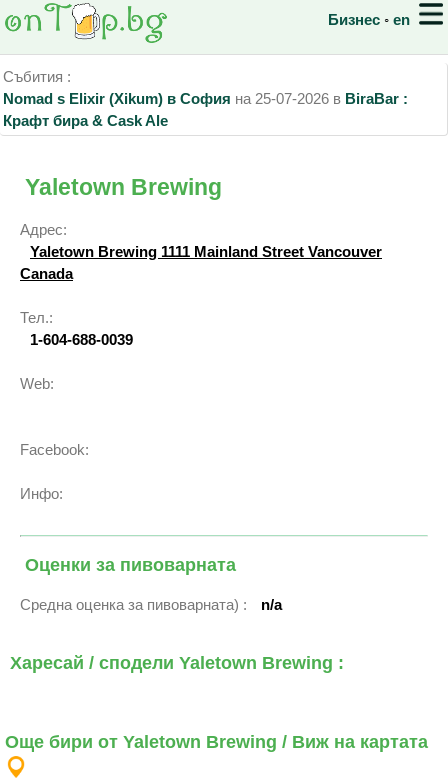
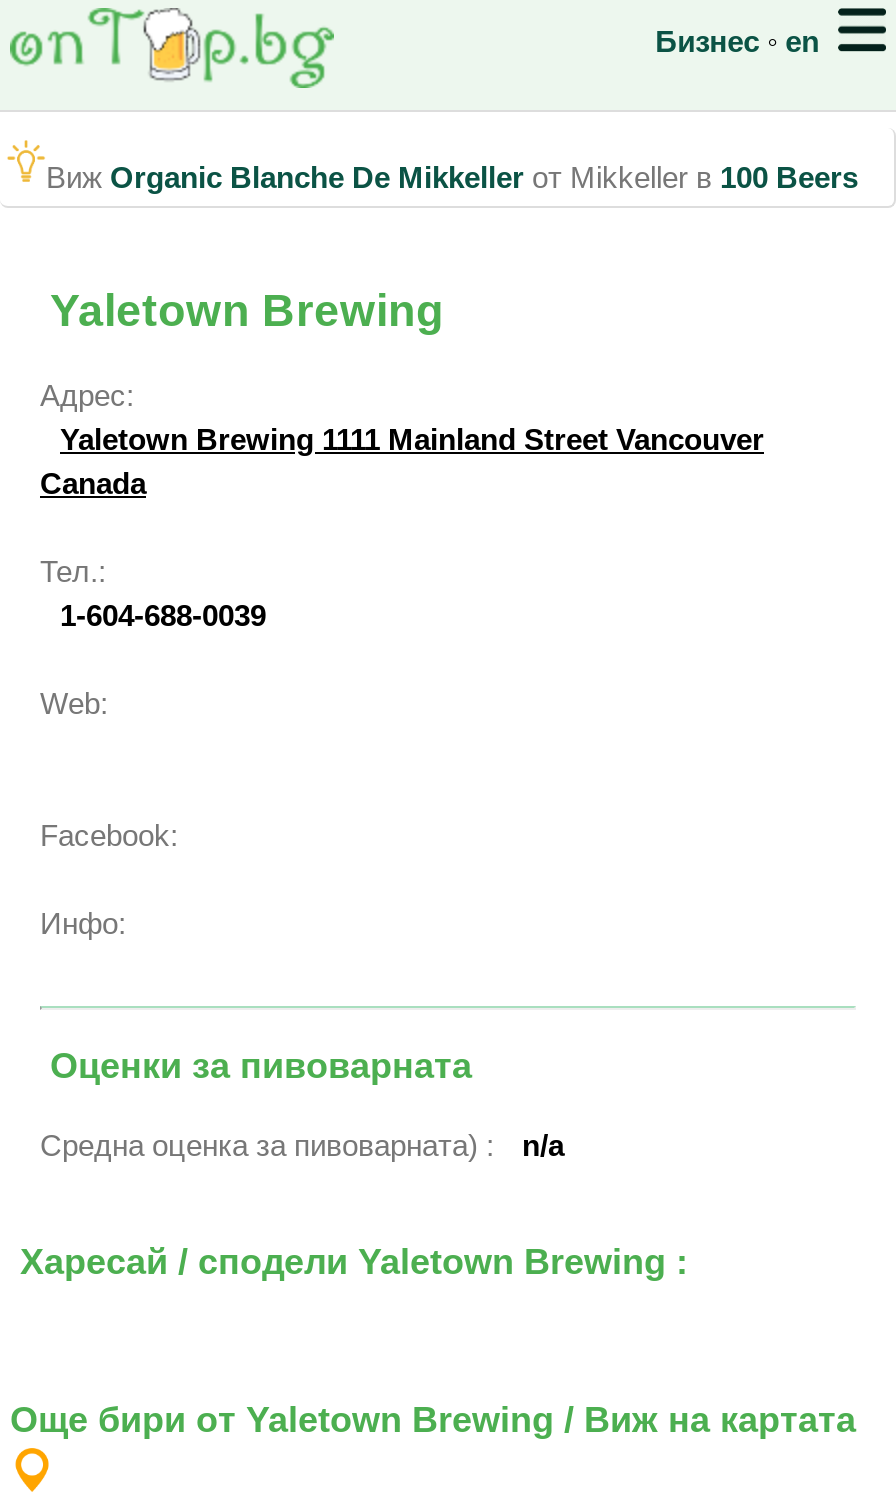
- Събития :
- Nomad s Elixir (Xikum) в София на 25-07-2026 в BiraBar :
- Крафт бира & Cask Ale
+ Виж Organic Blanche De Mikkeller от Mikkeller в 100 Beers
